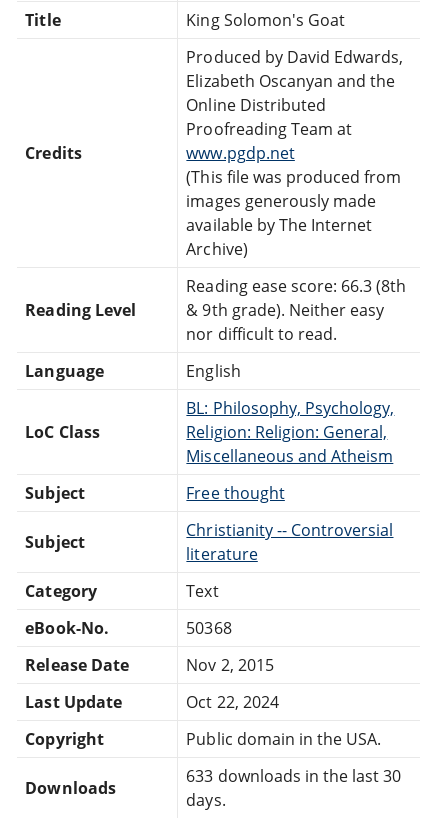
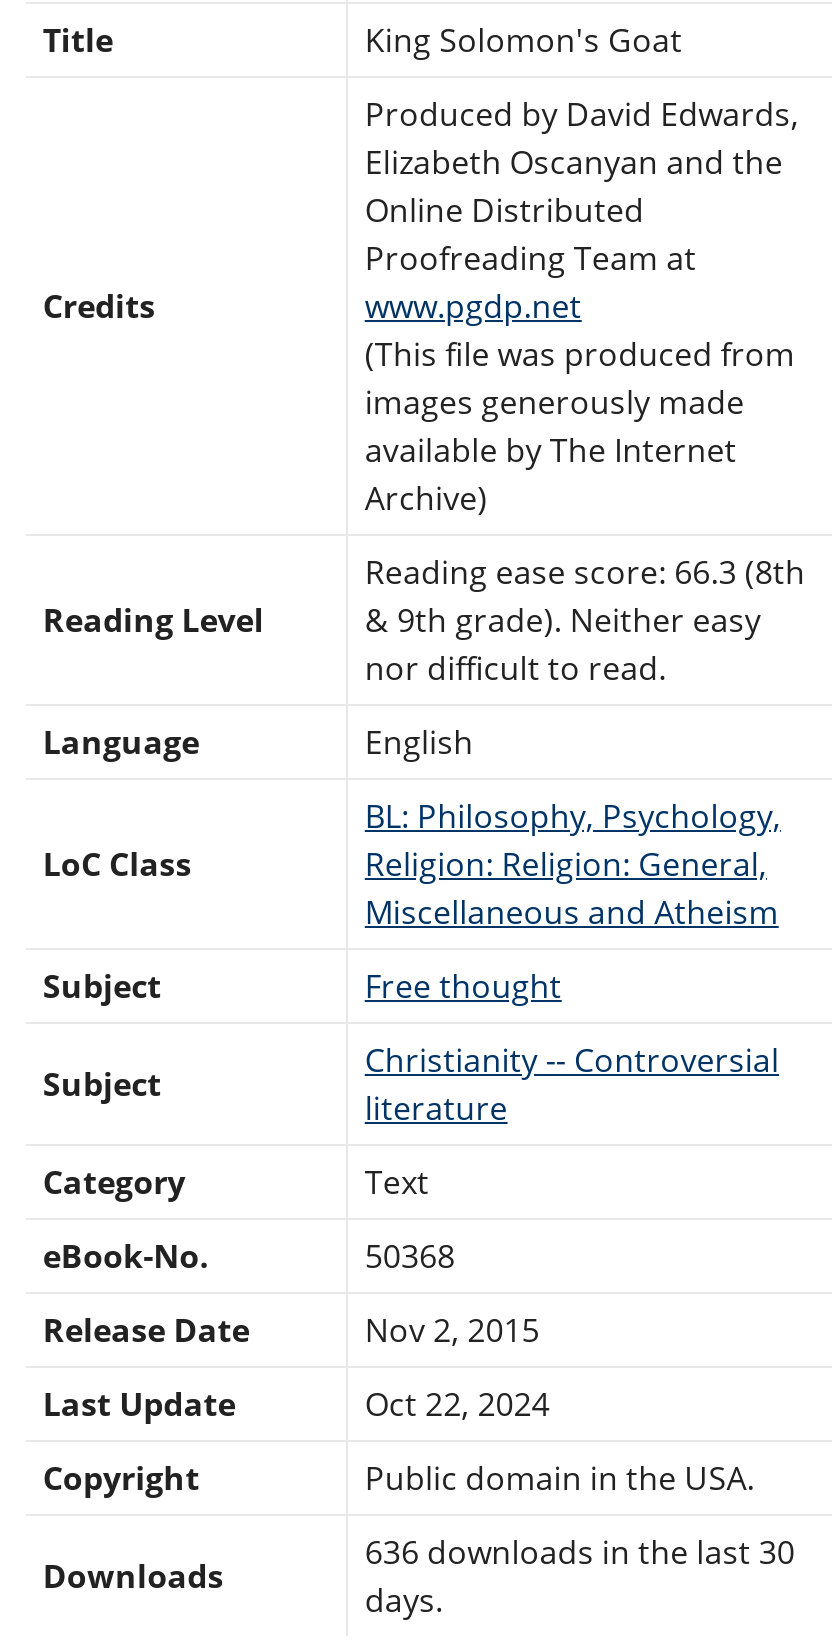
- 633 downloads in the last 30
+ 636 downloads in the last 30
